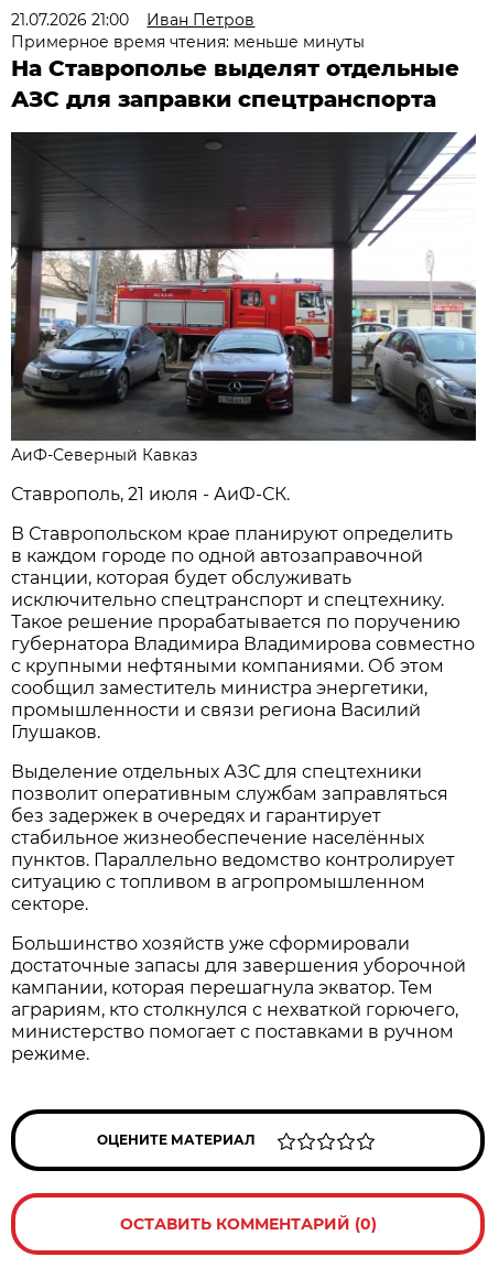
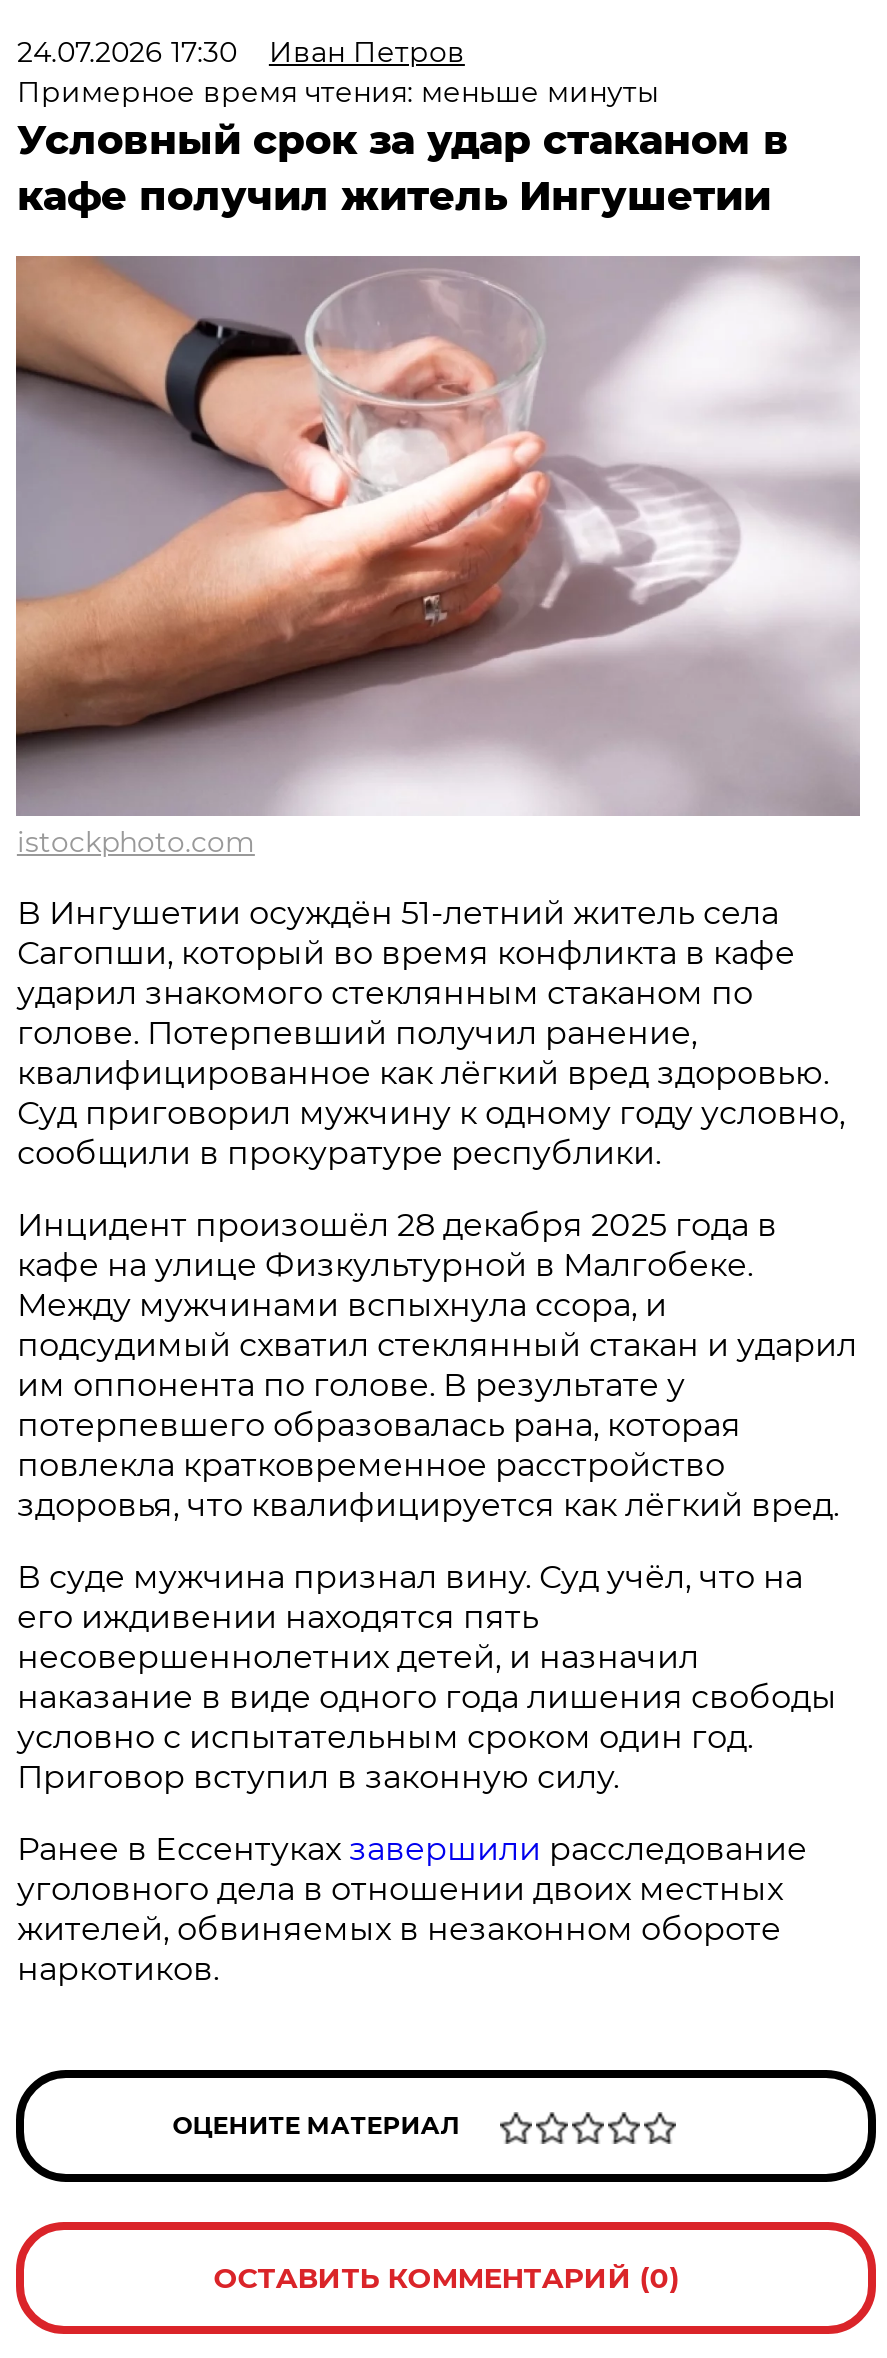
- 21.07.2026 21:00 Иван Петров
+ 24.07.2026 17:30 Иван Петров

- На Ставрополье выделят отдельные
- АЗС для заправки спецтранспорта
+ Условный срок за удар стаканом в
+ кафе получил житель Ингушетии

- [image]
- АиФ-Северный Кавказ
+ [image]
+ istockphoto.com

- Ставрополь, 21 июля - АиФ-СК.
+ В Ингушетии осуждён 51-летний житель села
+ Сагопши, который во время конфликта в кафе
+ ударил знакомого стеклянным стаканом по
+ голове. Потерпевший получил ранение,
+ квалифицированное как лёгкий вред здоровью.
+ Суд приговорил мужчину к одному году условно,
+ сообщили в прокуратуре республики.

- В Ставропольском крае планируют определить
- в каждом городе по одной автозаправочной
- станции, которая будет обслуживать
- исключительно спецтранспорт и спецтехнику.
- Такое решение прорабатывается по поручению
- губернатора Владимира Владимирова совместно
- с крупными нефтяными компаниями. Об этом
- сообщил заместитель министра энергетики,
- промышленности и связи региона Василий
- Глушаков.
+ Инцидент произошёл 28 декабря 2025 года в
+ кафе на улице Физкультурной в Малгобеке.
+ Между мужчинами вспыхнула ссора, и
+ подсудимый схватил стеклянный стакан и ударил
+ им оппонента по голове. В результате у
+ потерпевшего образовалась рана, которая
+ повлекла кратковременное расстройство
+ здоровья, что квалифицируется как лёгкий вред.

- Выделение отдельных АЗС для спецтехники
- позволит оперативным службам заправляться
- без задержек в очередях и гарантирует
- стабильное жизнеобеспечение населённых
- пунктов. Параллельно ведомство контролирует
- ситуацию с топливом в агропромышленном
- секторе.
+ В суде мужчина признал вину. Суд учёл, что на
+ его иждивении находятся пять
+ несовершеннолетних детей, и назначил
+ наказание в виде одного года лишения свободы
+ условно с испытательным сроком один год.
+ Приговор вступил в законную силу.

- Большинство хозяйств уже сформировали
- достаточные запасы для завершения уборочной
- кампании, которая перешагнула экватор. Тем
- аграриям, кто столкнулся с нехваткой горючего,
- министерство помогает с поставками в ручном
- режиме.
+ Ранее в Ессентуках завершили расследование
+ уголовного дела в отношении двоих местных
+ жителей, обвиняемых в незаконном обороте
+ наркотиков.
